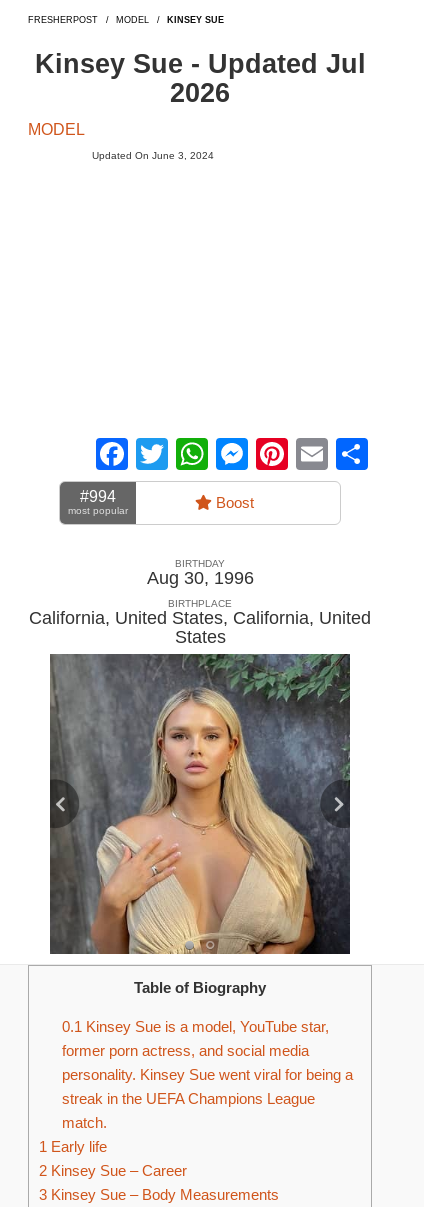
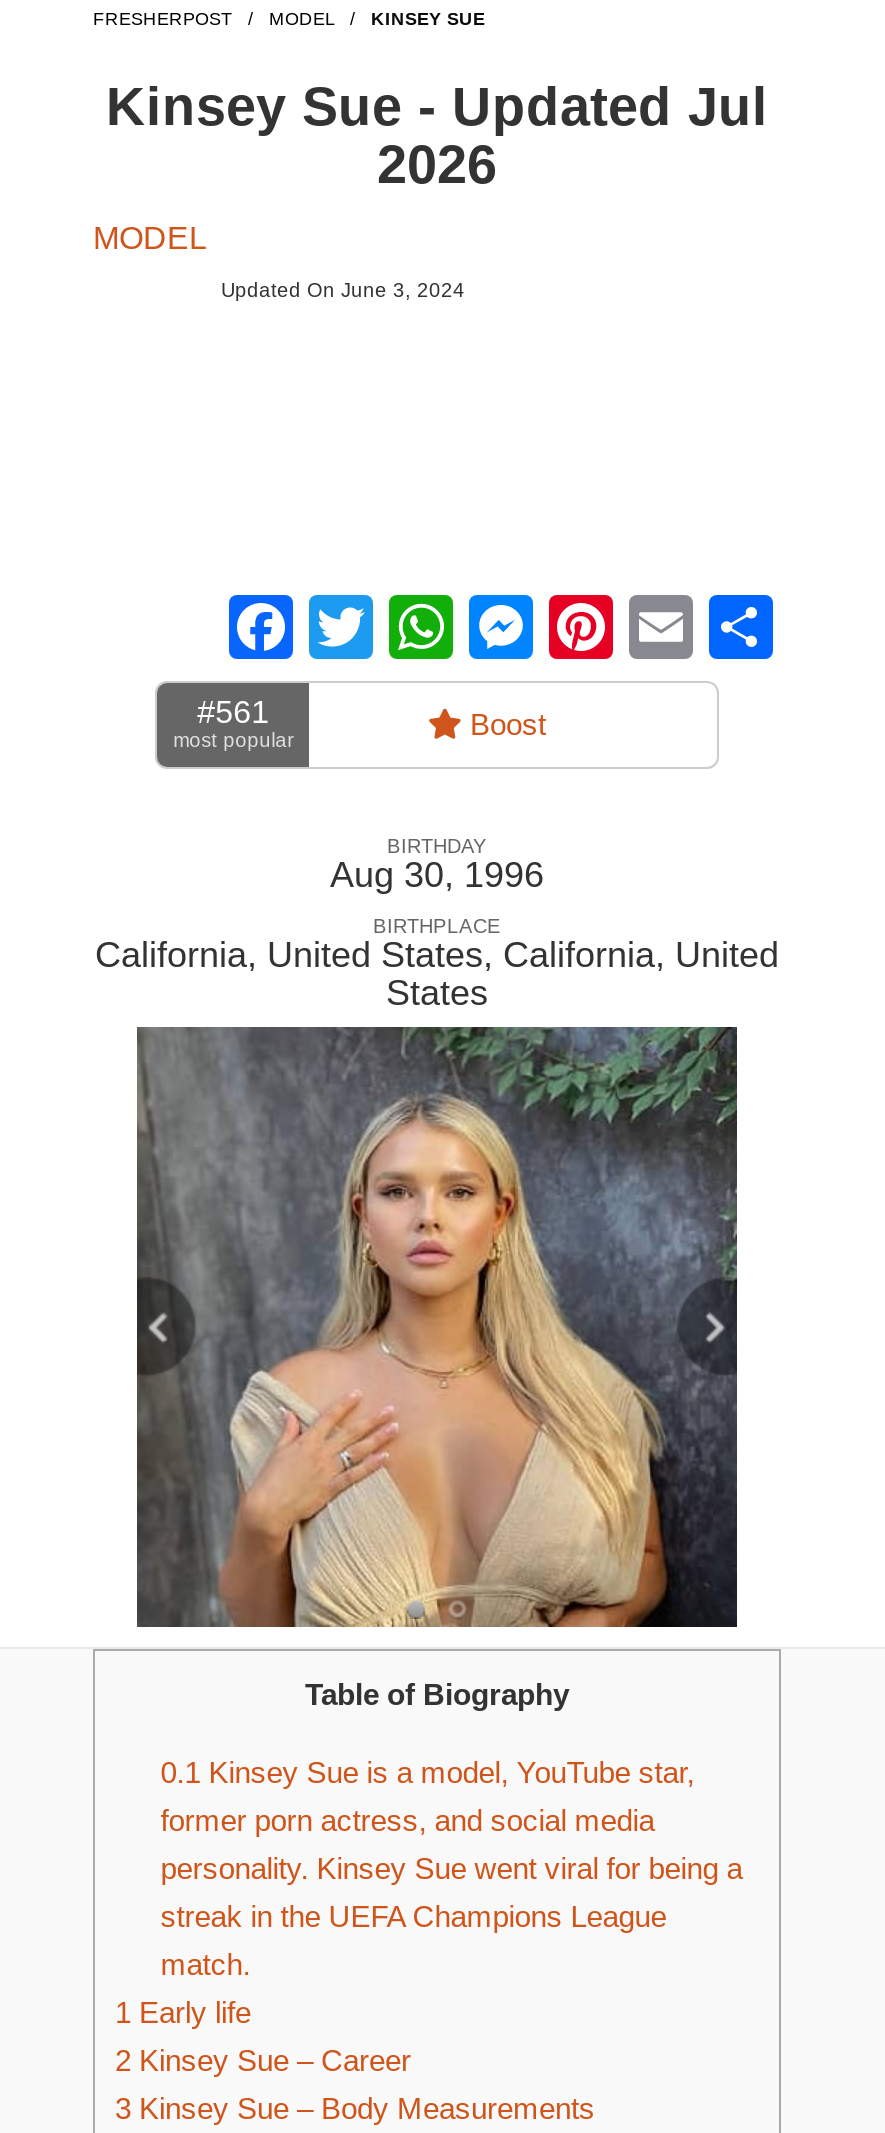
- #994
+ #561
